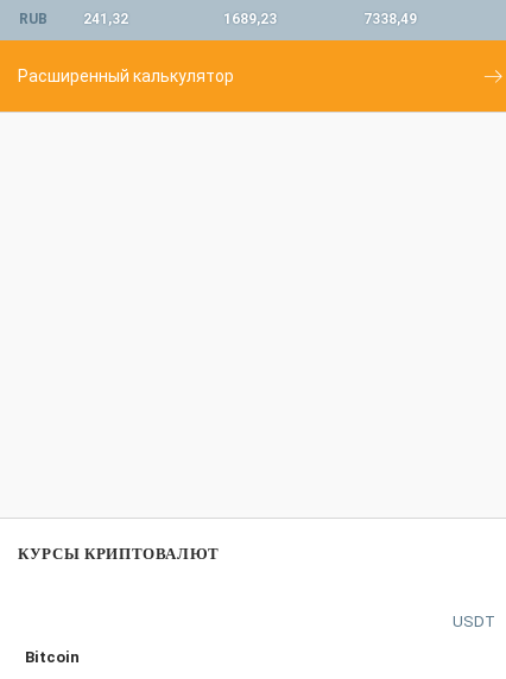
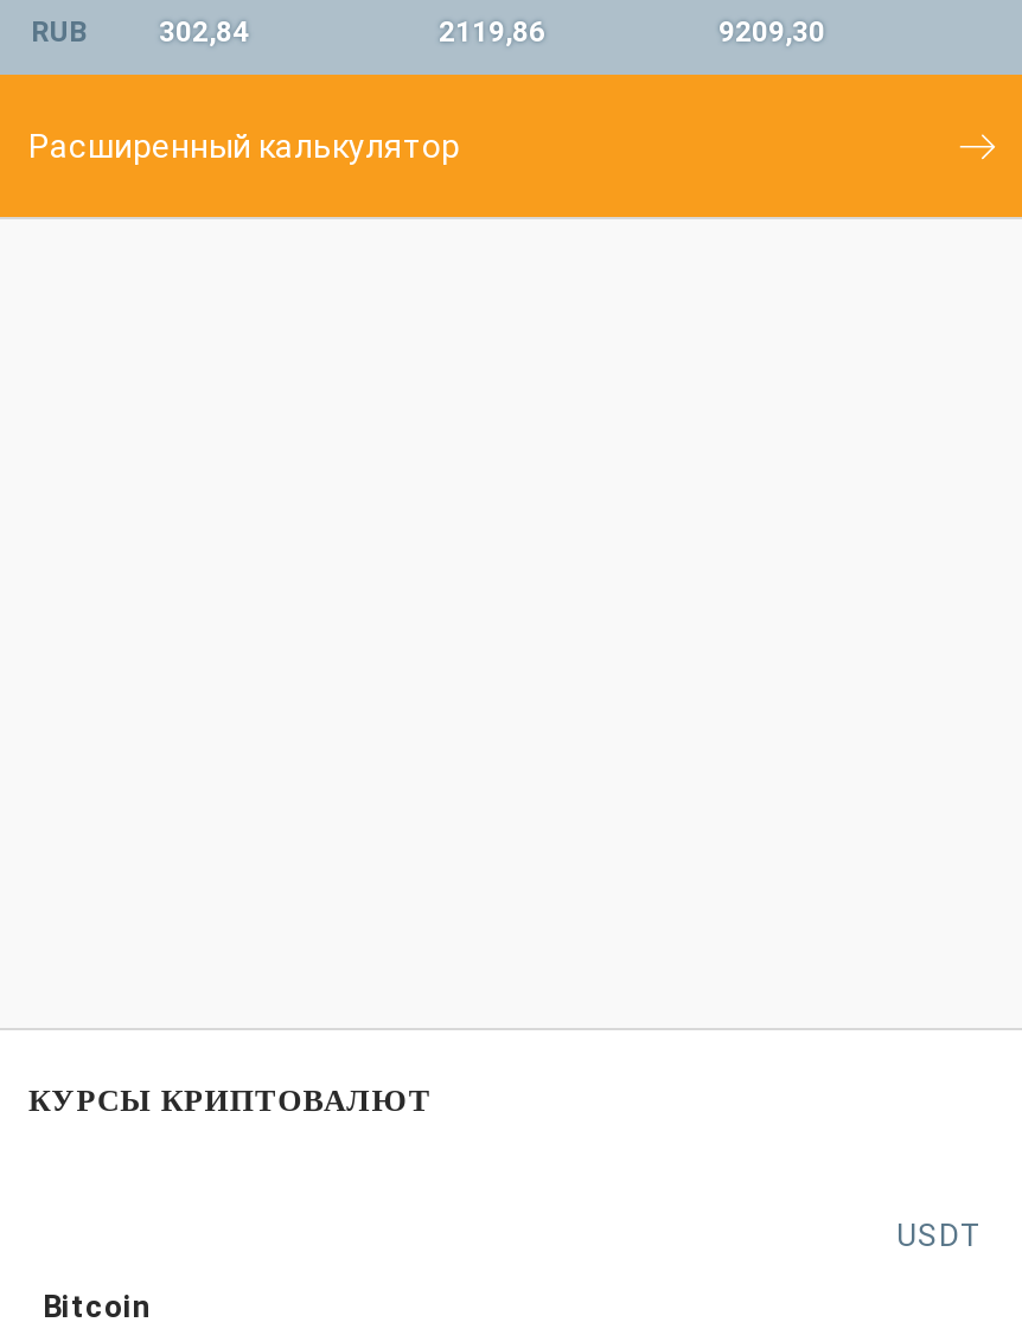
- 241,32
+ 302,84

- 1689,23
+ 2119,86

- 7338,49
+ 9209,30
